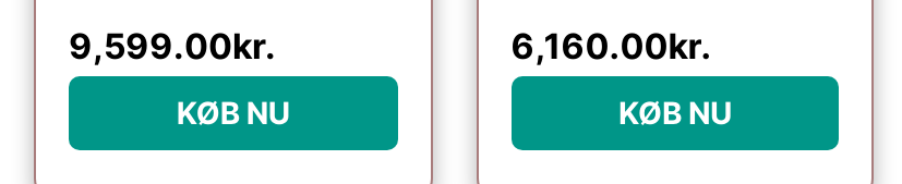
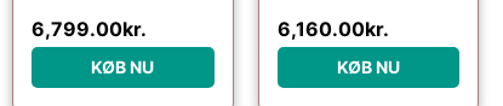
- 9,599.00kr.
+ 6,799.00kr.
